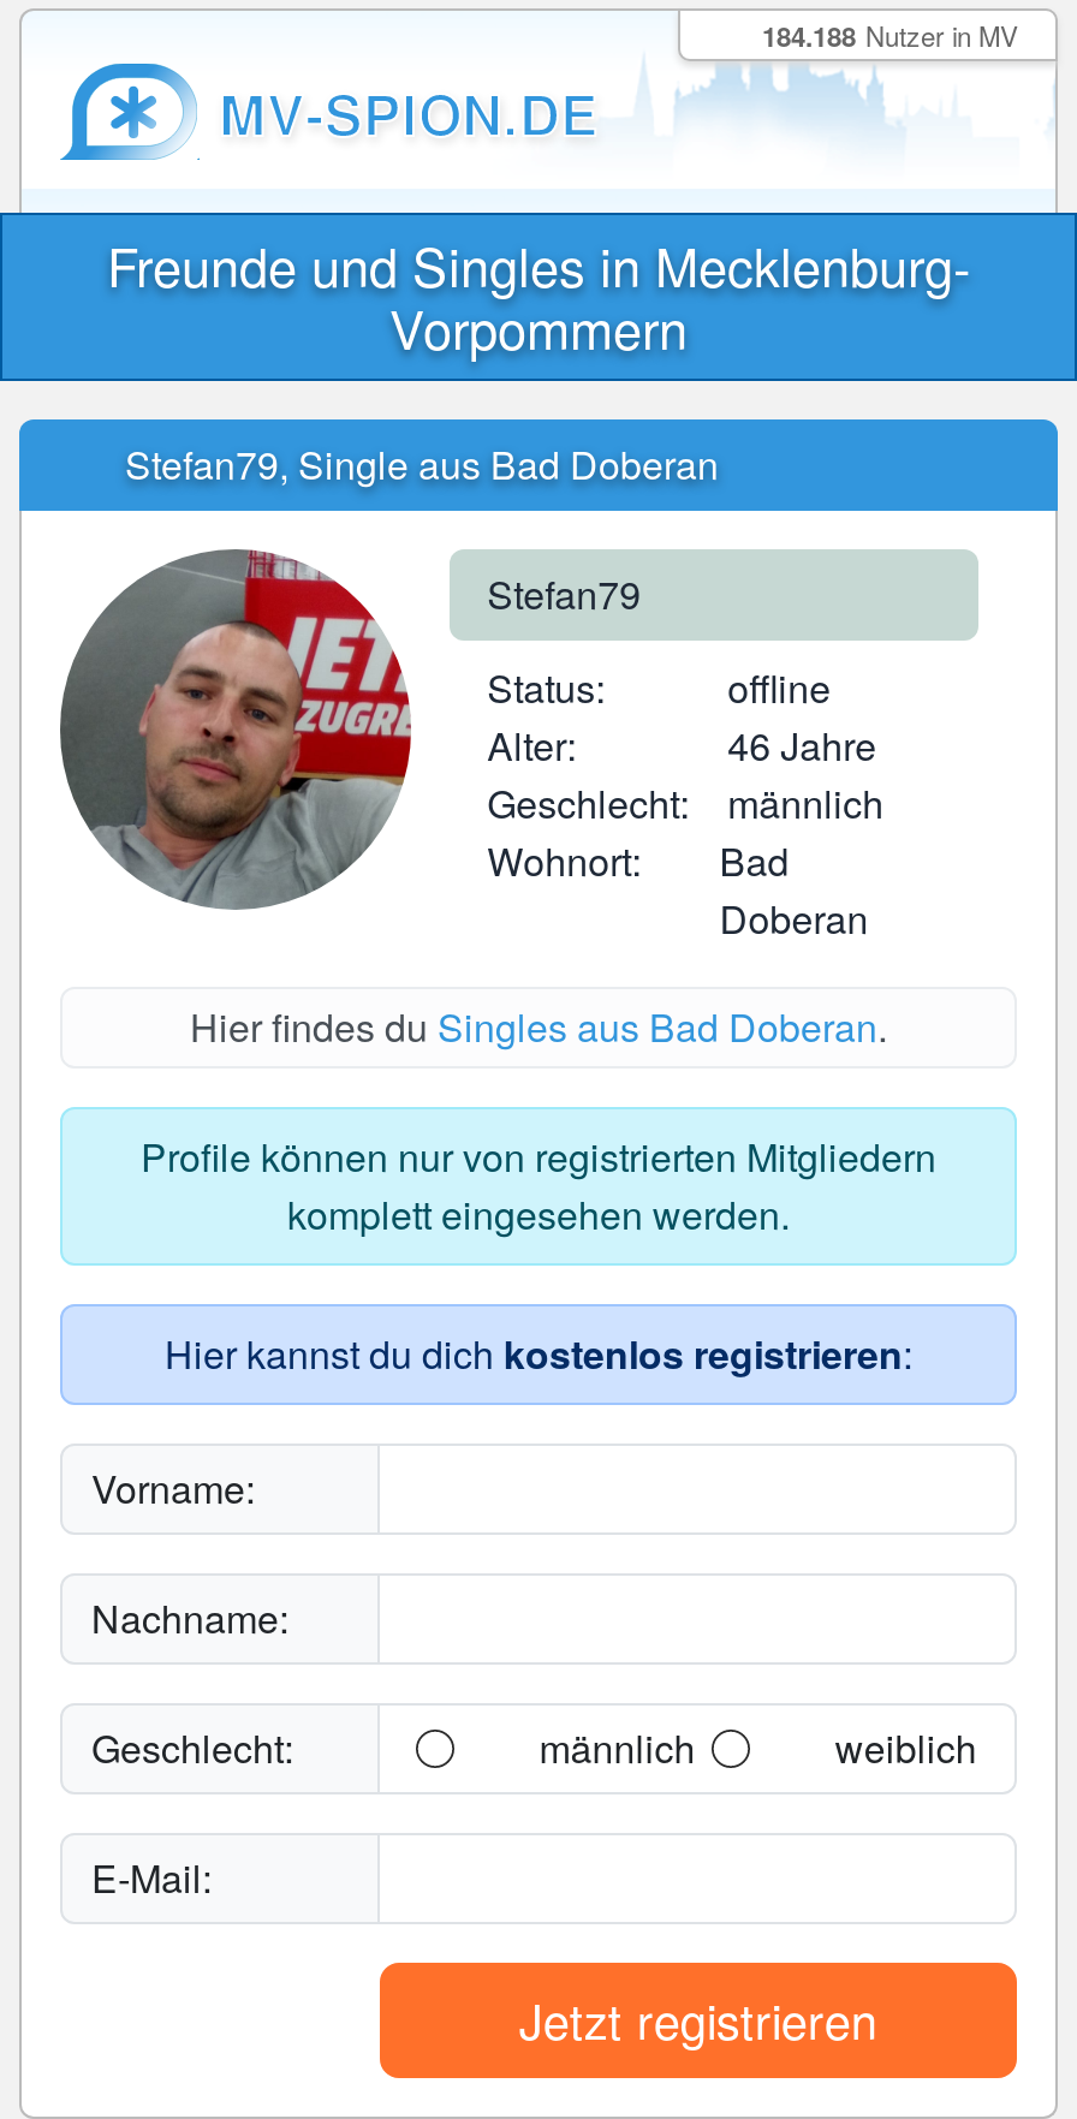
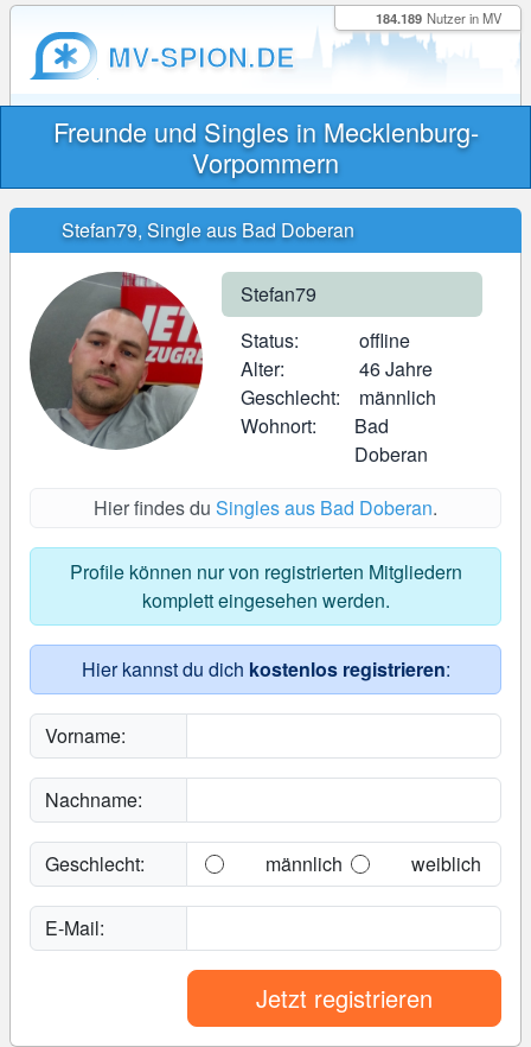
- 184.188 Nutzer in MV
+ 184.189 Nutzer in MV
